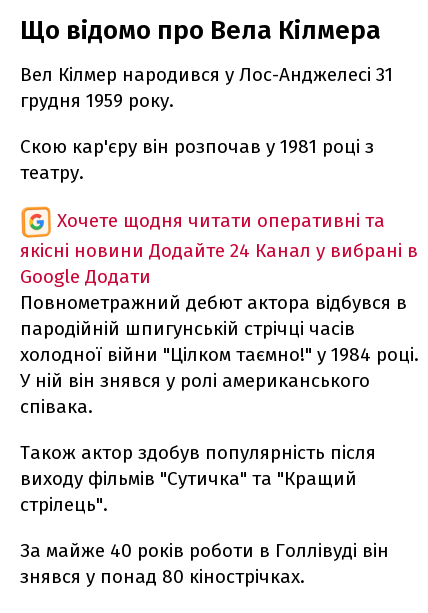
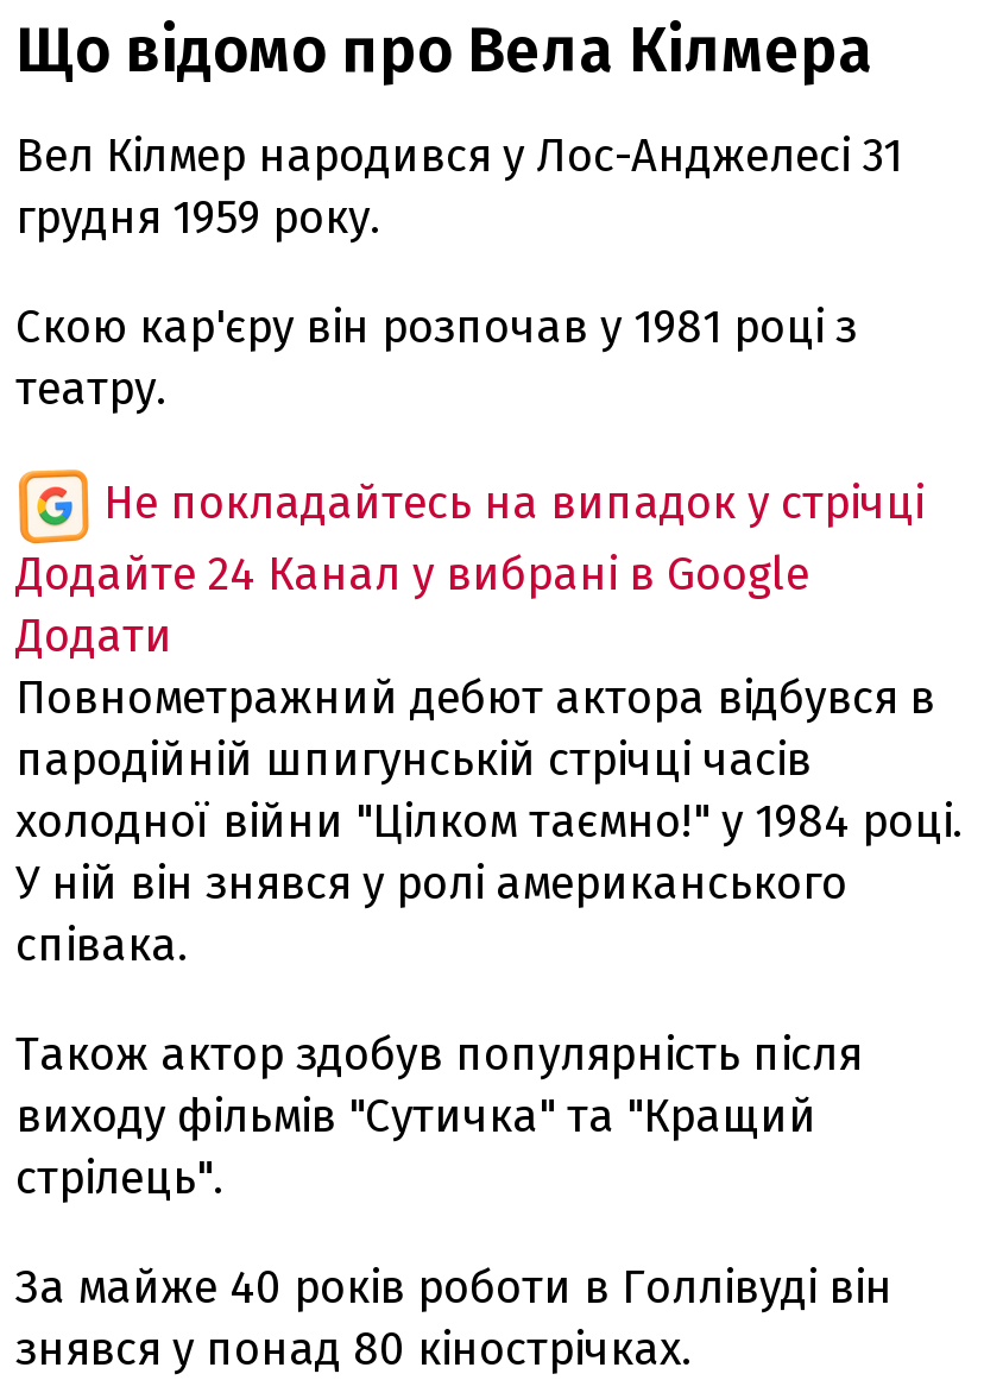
- Хочете щодня читати оперативні та
- якісні новини Додайте 24 Канал у вибрані в
- Google Додати
+ Не покладайтесь на випадок у стрічці
+ Додайте 24 Канал у вибрані в Google
+ Додати
